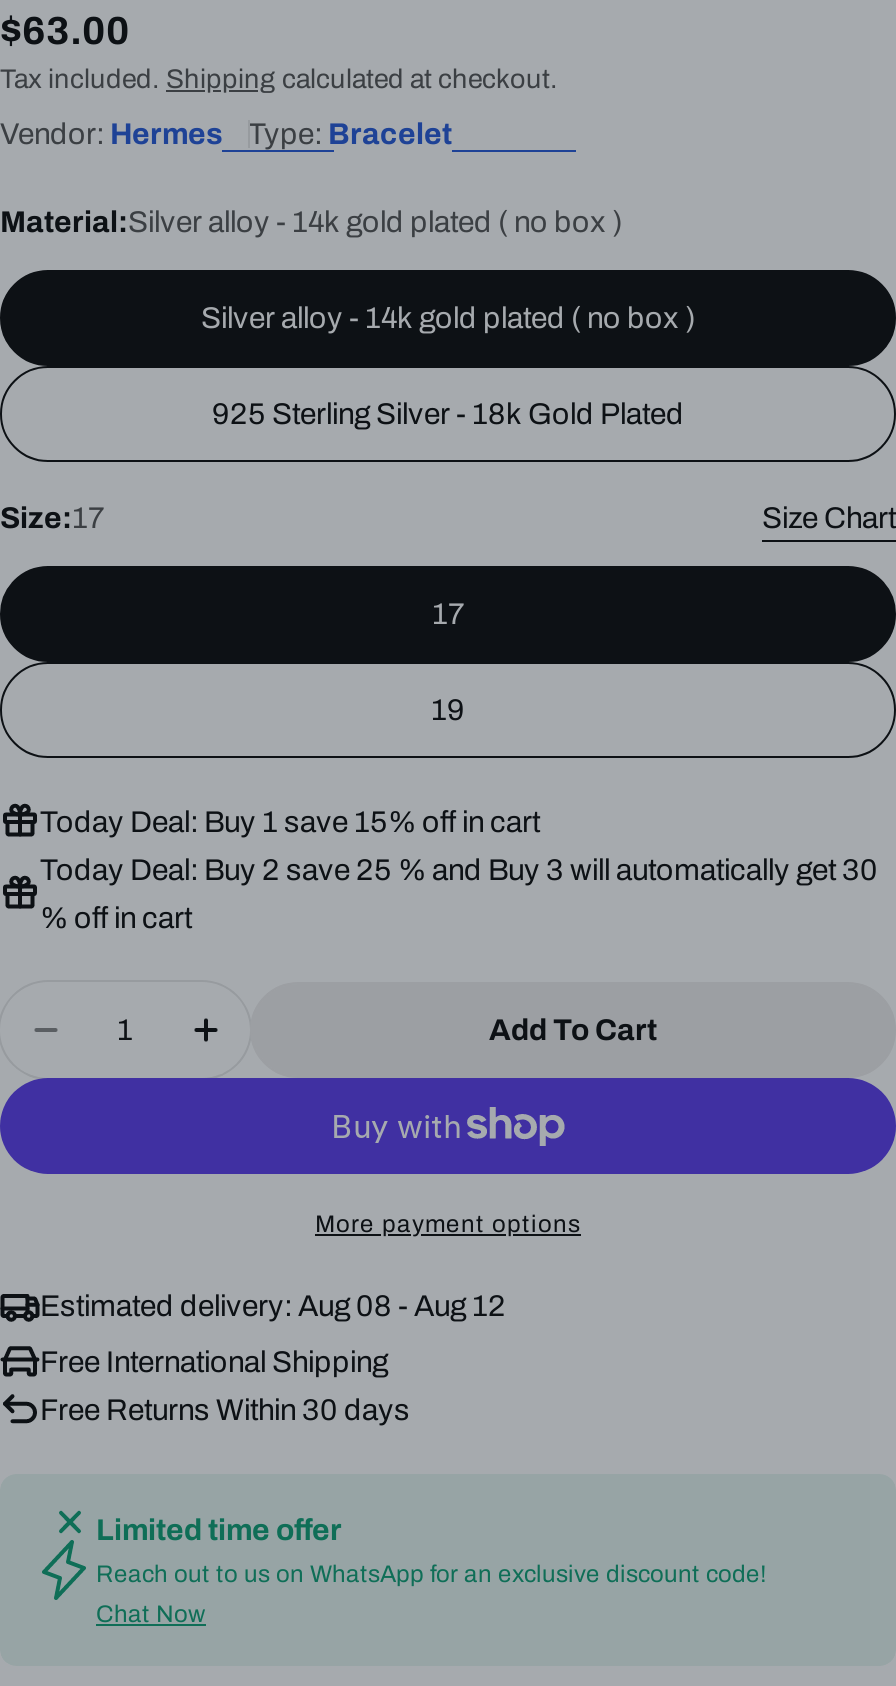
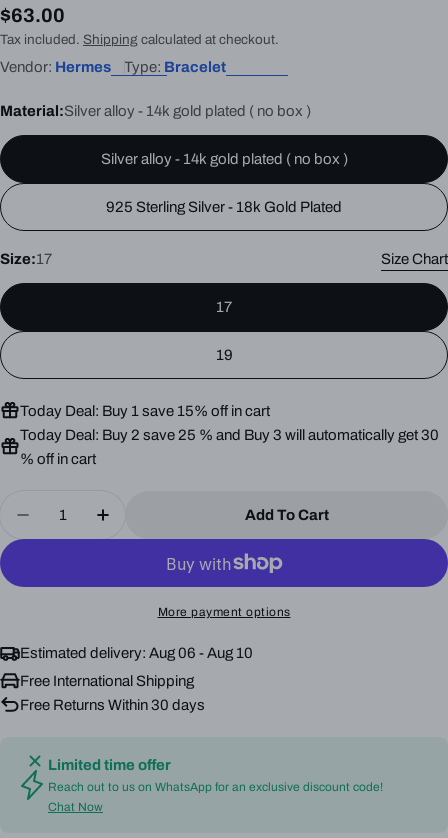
- Estimated delivery: Aug 08 - Aug 12
+ Estimated delivery: Aug 06 - Aug 10
